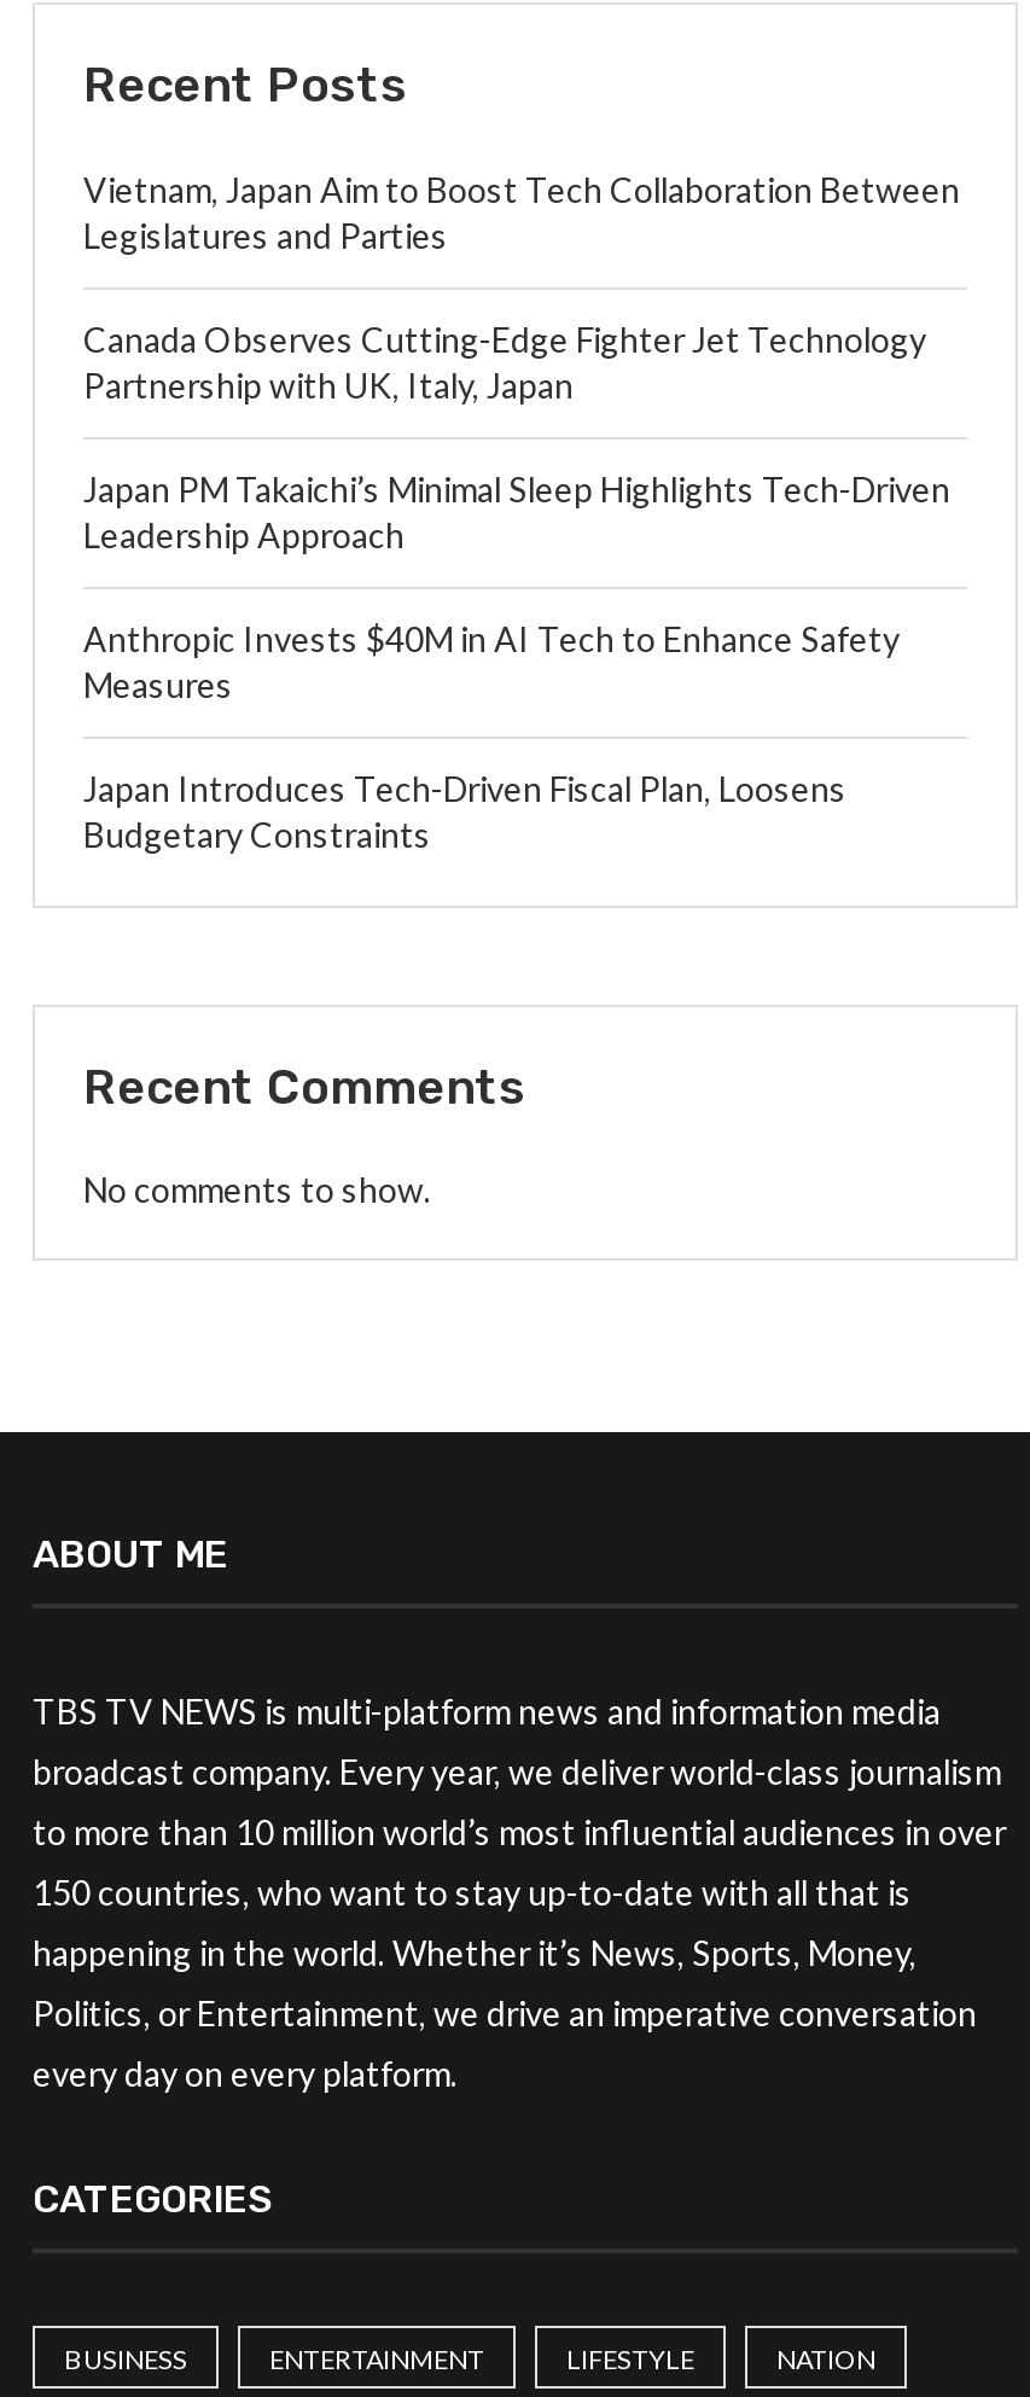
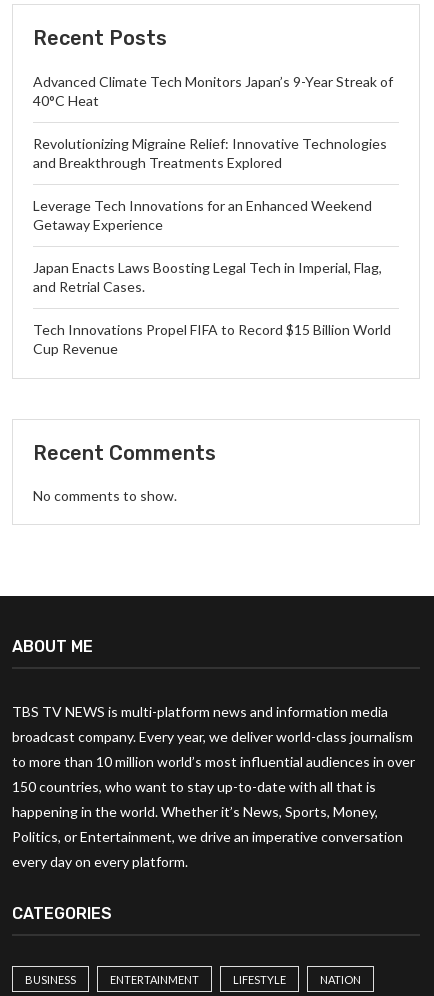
- Vietnam, Japan Aim to Boost Tech Collaboration Between
- Legislatures and Parties
+ Advanced Climate Tech Monitors Japan’s 9-Year Streak of
+ 40°C Heat

- Canada Observes Cutting-Edge Fighter Jet Technology
- Partnership with UK, Italy, Japan
+ Revolutionizing Migraine Relief: Innovative Technologies
+ and Breakthrough Treatments Explored

- Japan PM Takaichi’s Minimal Sleep Highlights Tech-Driven
- Leadership Approach
+ Leverage Tech Innovations for an Enhanced Weekend
+ Getaway Experience

- Anthropic Invests $40M in AI Tech to Enhance Safety
- Measures
+ Japan Enacts Laws Boosting Legal Tech in Imperial, Flag,
+ and Retrial Cases.

- Japan Introduces Tech-Driven Fiscal Plan, Loosens
- Budgetary Constraints
+ Tech Innovations Propel FIFA to Record $15 Billion World
+ Cup Revenue
